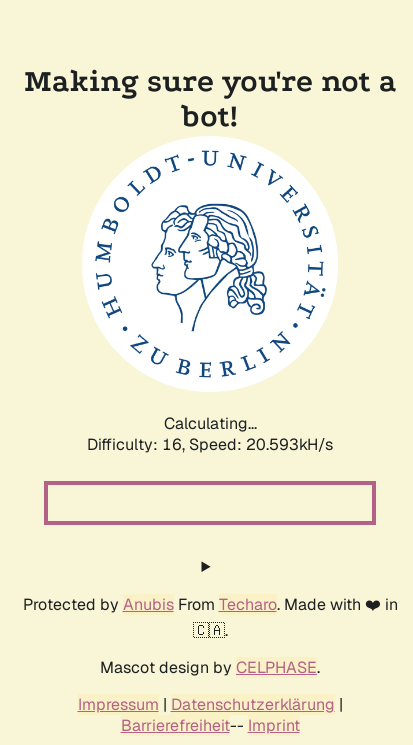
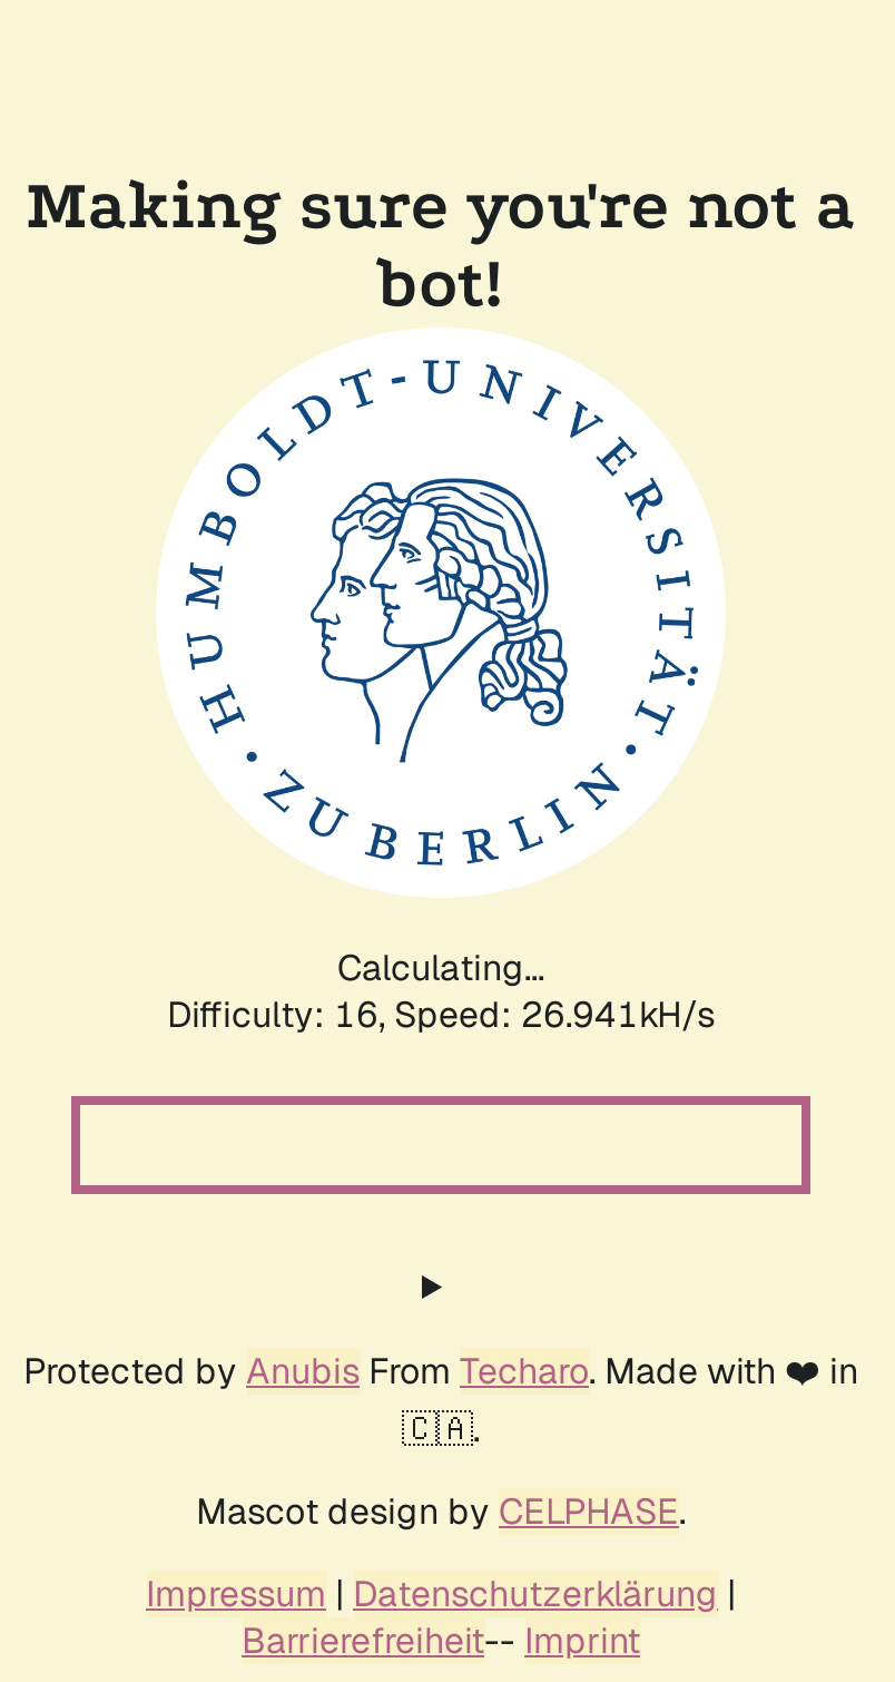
- Difficulty: 16, Speed: 20.593kH/s
+ Difficulty: 16, Speed: 26.941kH/s
